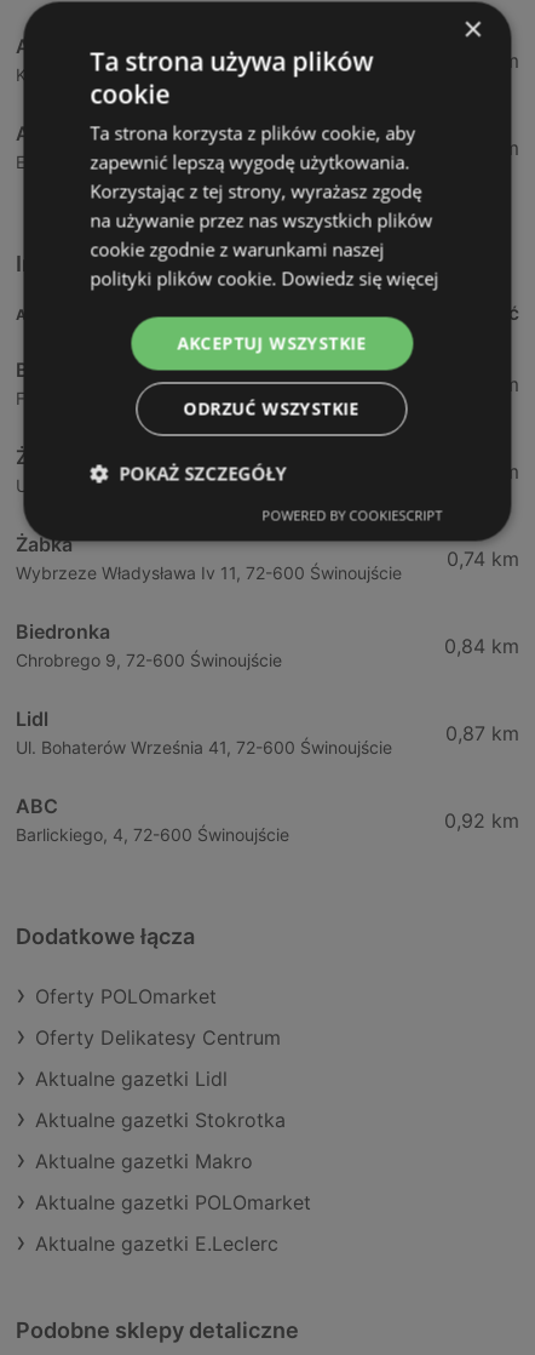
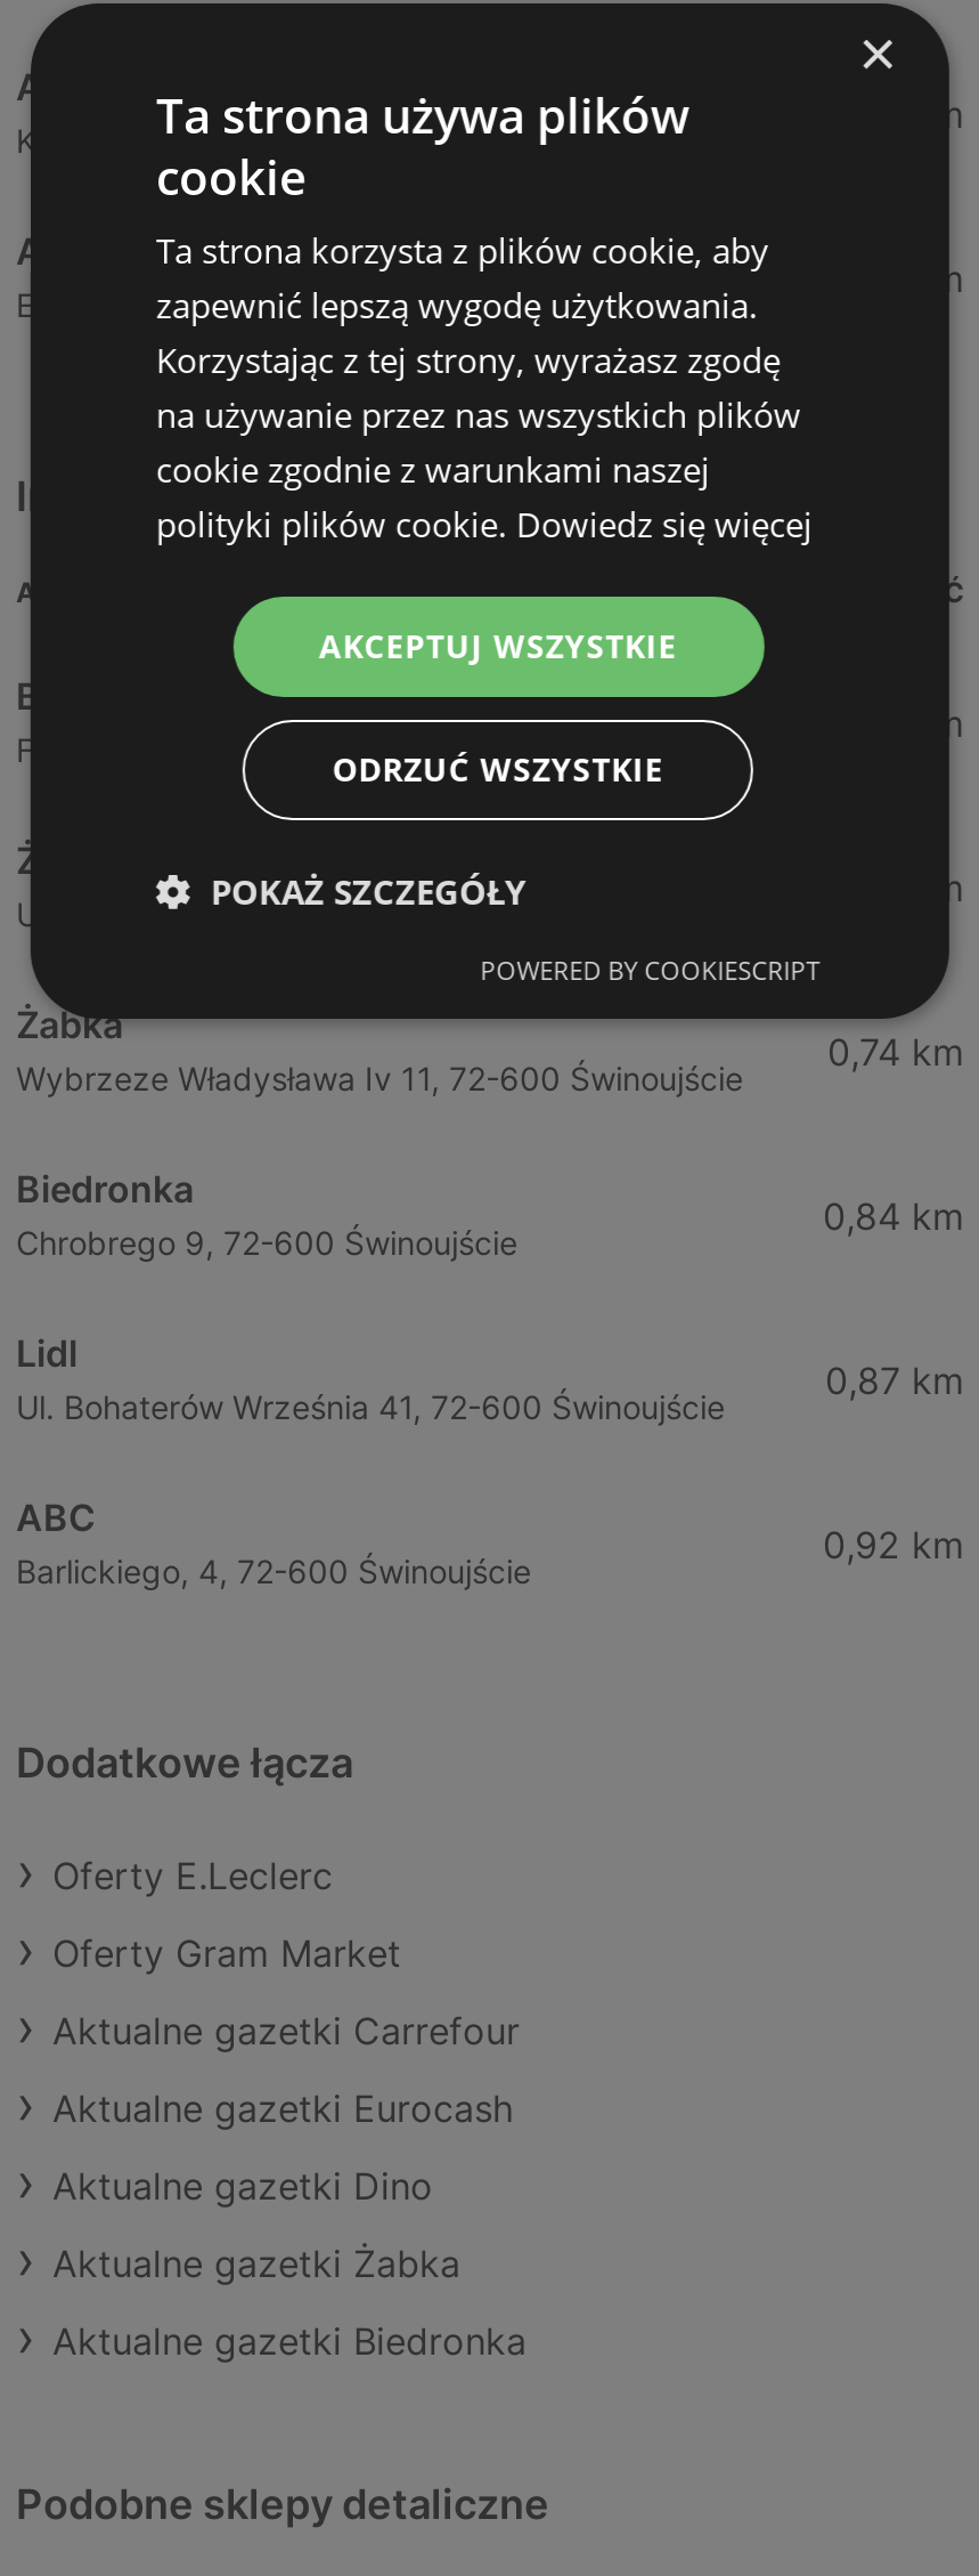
- Oferty POLOmarket
+ Oferty E.Leclerc

- Oferty Delikatesy Centrum
+ Oferty Gram Market

- Aktualne gazetki Lidl
+ Aktualne gazetki Carrefour

- Aktualne gazetki Stokrotka
+ Aktualne gazetki Eurocash

- Aktualne gazetki Makro
+ Aktualne gazetki Dino

- Aktualne gazetki POLOmarket
+ Aktualne gazetki Żabka

- Aktualne gazetki E.Leclerc
+ Aktualne gazetki Biedronka
